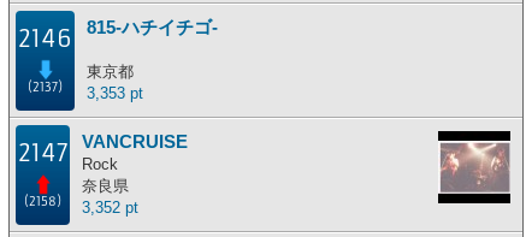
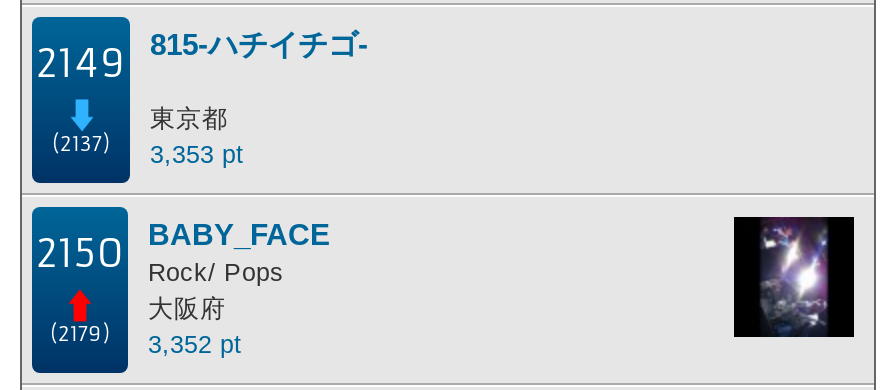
- 2146 815-ハチイチゴ-
+ 2149 815-ハチイチゴ-

- VANCRUISE
- Rock
- 奈良県
+ BABY_FACE
+ Rock/ Pops
+ 大阪府

- [image]
+ [image]

- 2147
+ 2150

- (2158) 3,352 pt
+ (2179) 3,352 pt
